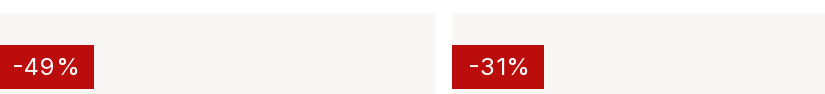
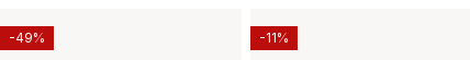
- -31%
+ -11%
